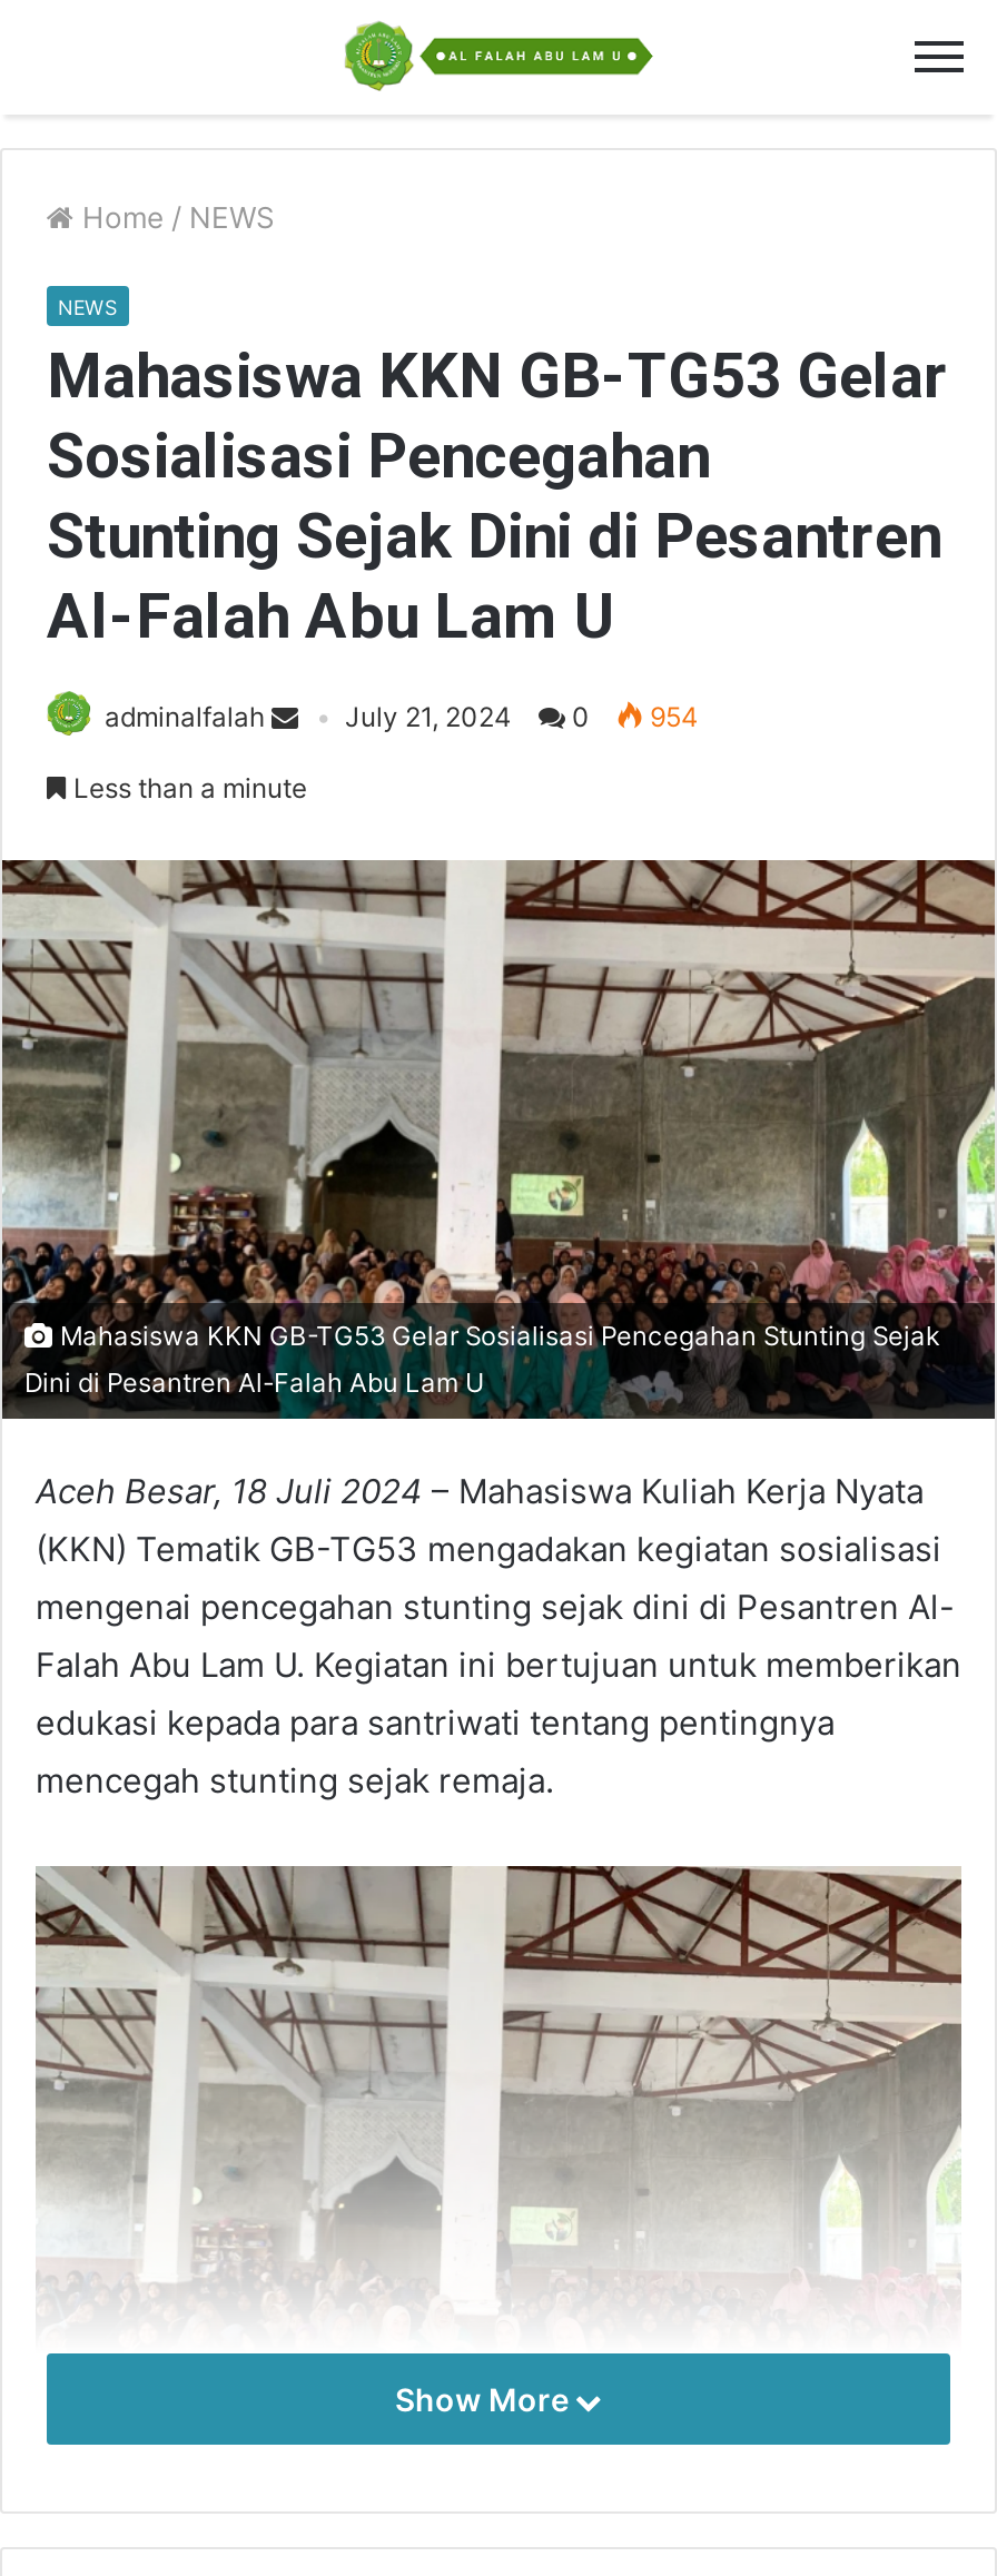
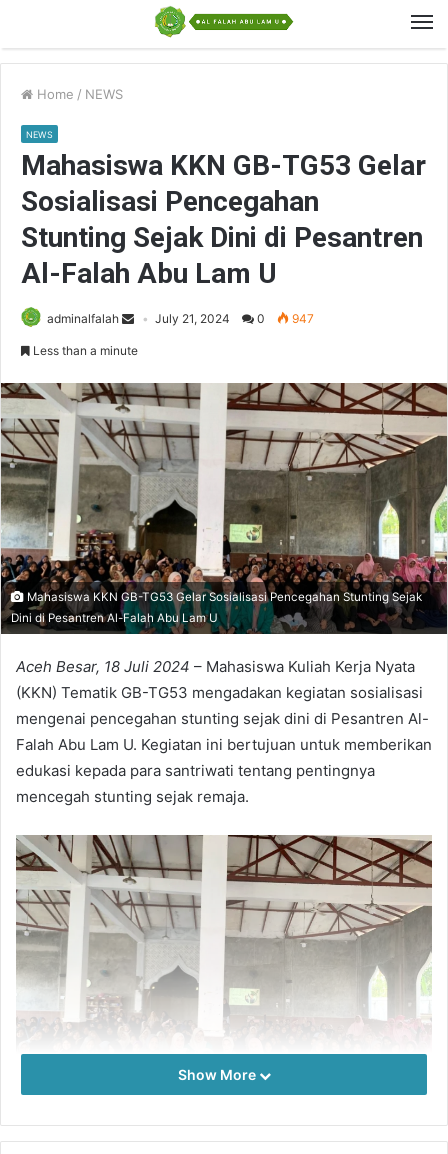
- July 21, 2024 0 954
+ July 21, 2024 0 947
